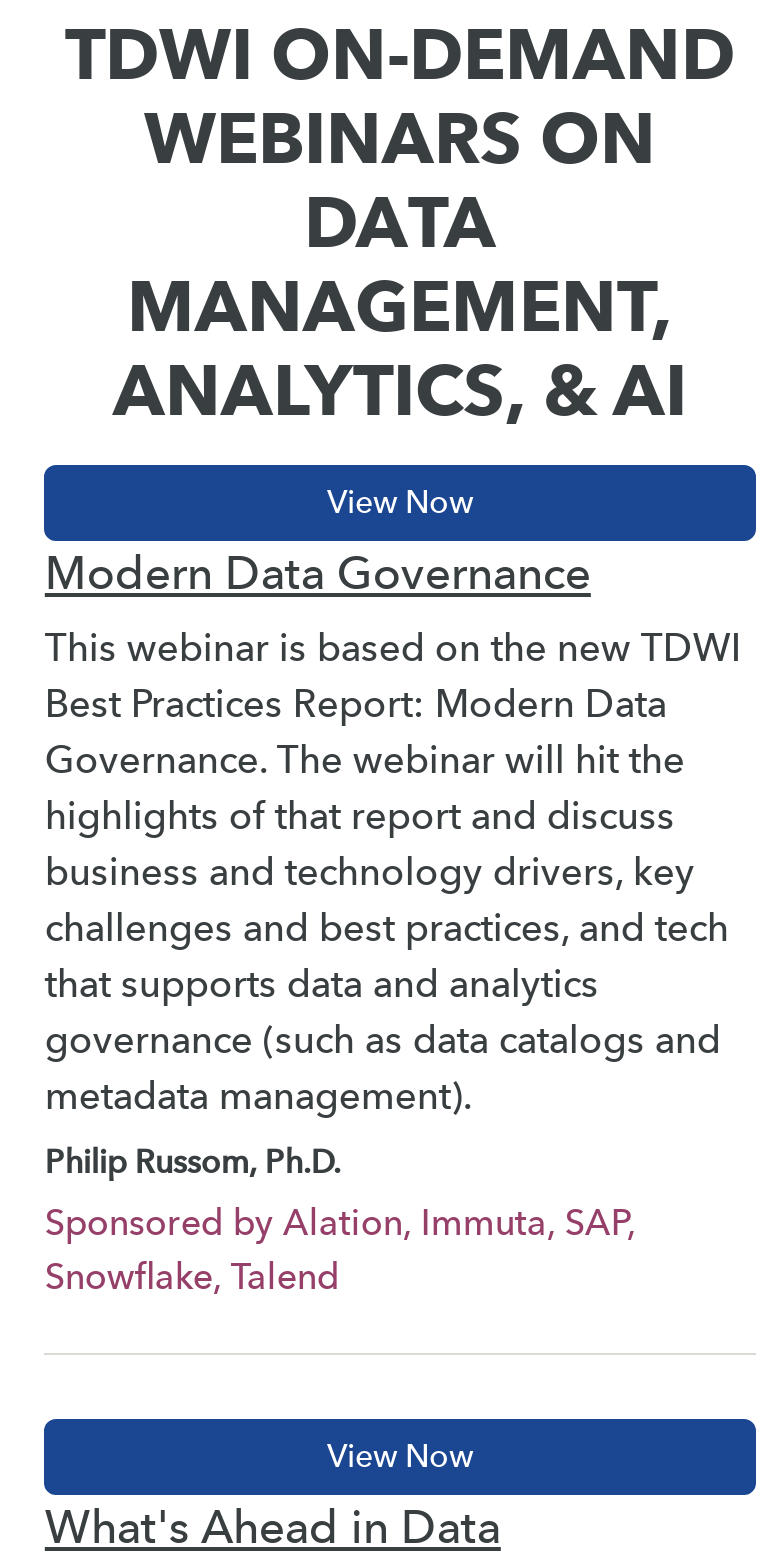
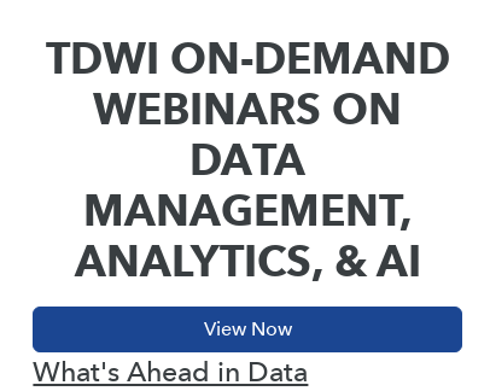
- Modern Data Governance
- This webinar is based on the new TDWI
- Best Practices Report: Modern Data
- Governance. The webinar will hit the
- highlights of that report and discuss
- business and technology drivers, key
- challenges and best practices, and tech
- that supports data and analytics
- governance (such as data catalogs and
- metadata management).
- Philip Russom, Ph.D.
- Sponsored by Alation, Immuta, SAP,
- Snowflake, Talend
